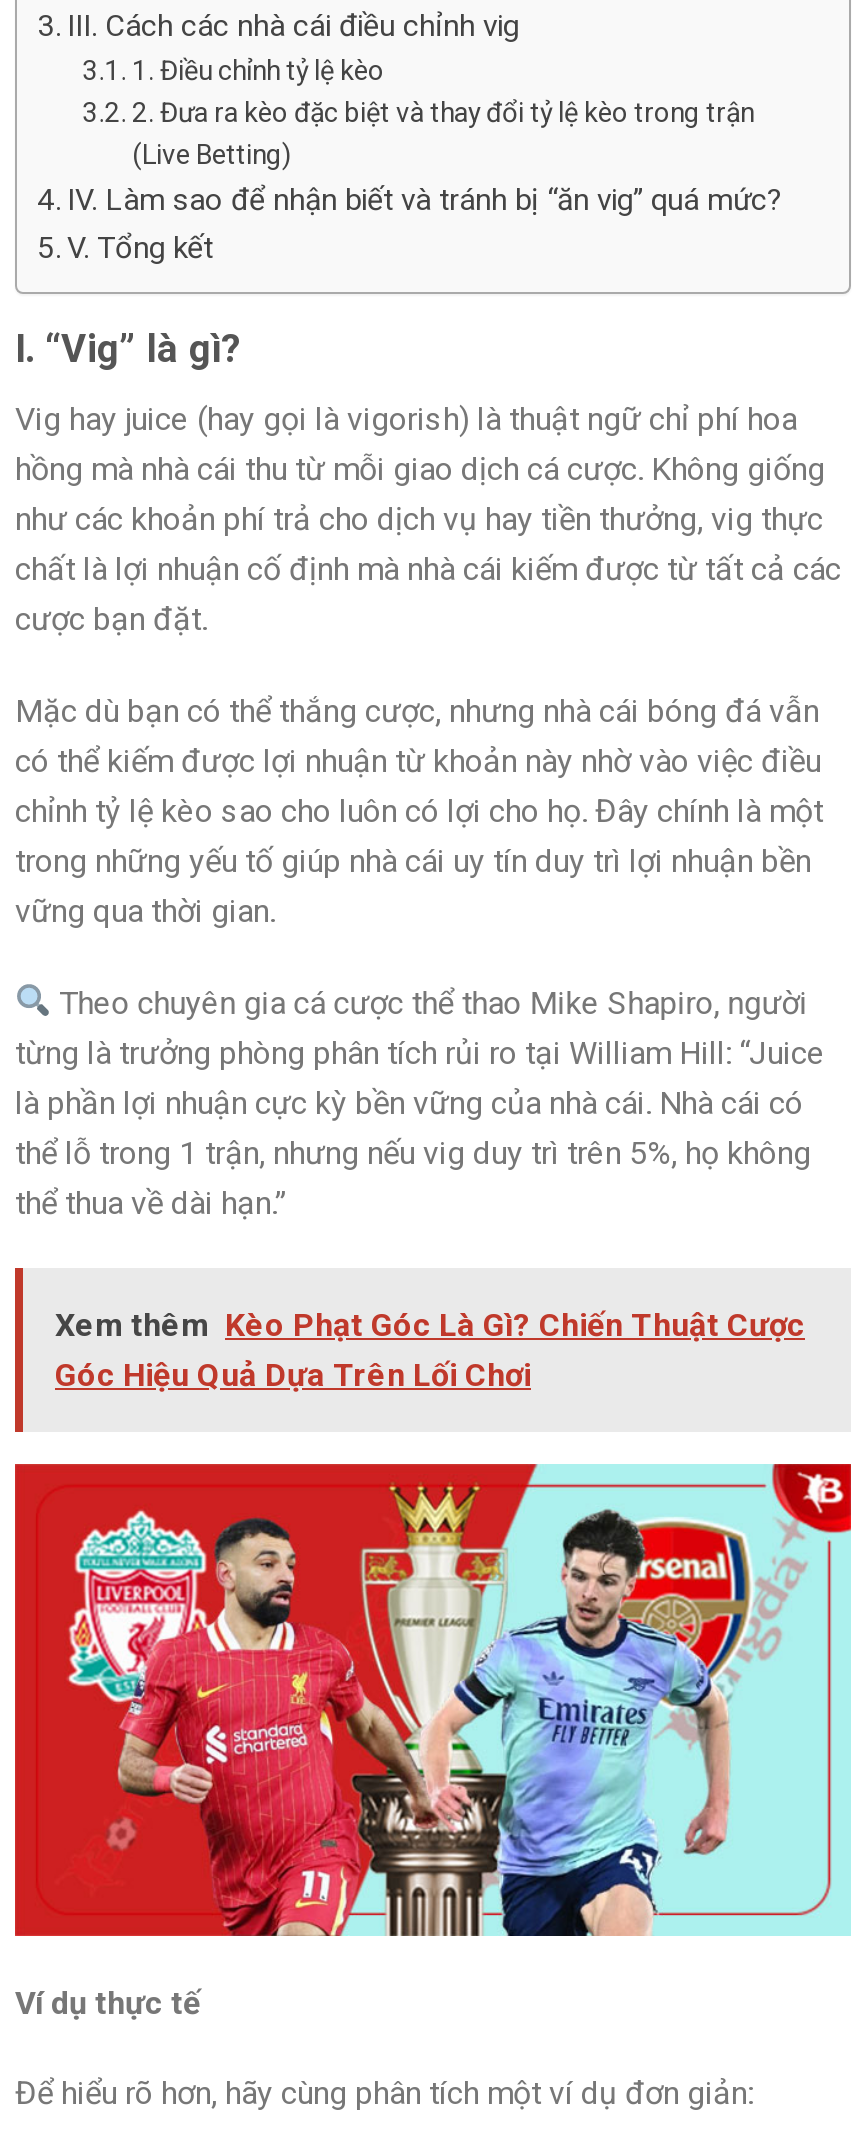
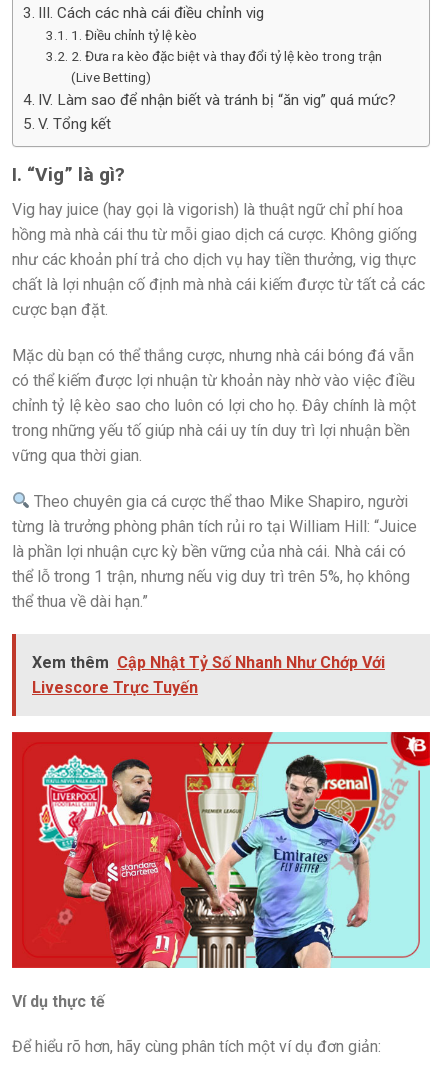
- Xem thêm Kèo Phạt Góc Là Gì? Chiến Thuật Cược
- Góc Hiệu Quả Dựa Trên Lối Chơi
+ Xem thêm Cập Nhật Tỷ Số Nhanh Như Chớp Với
+ Livescore Trực Tuyến
